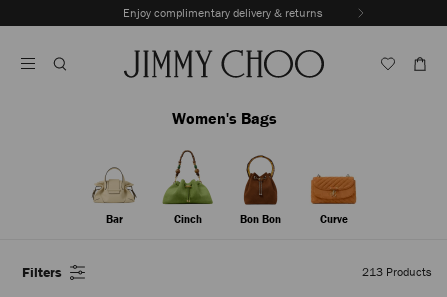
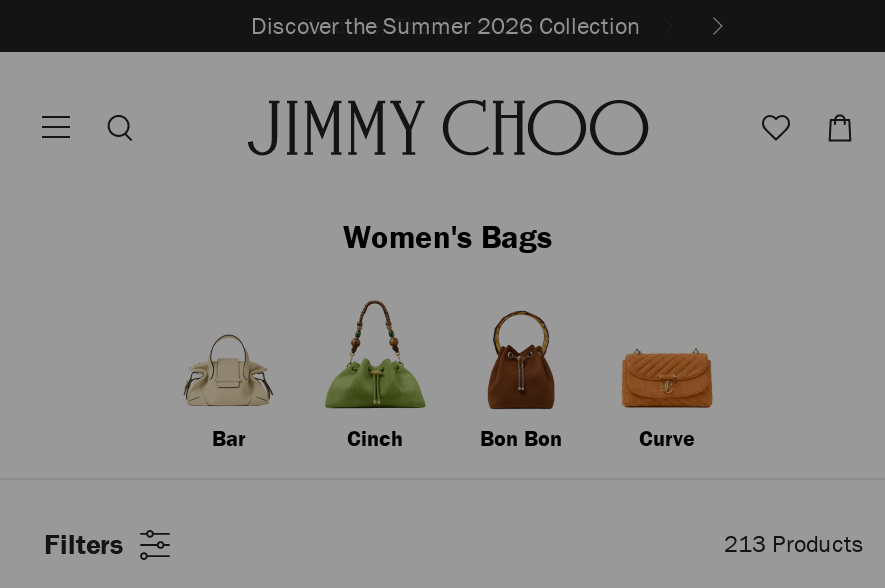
- Enjoy complimentary delivery & returns
+ Discover the Summer 2026 Collection
